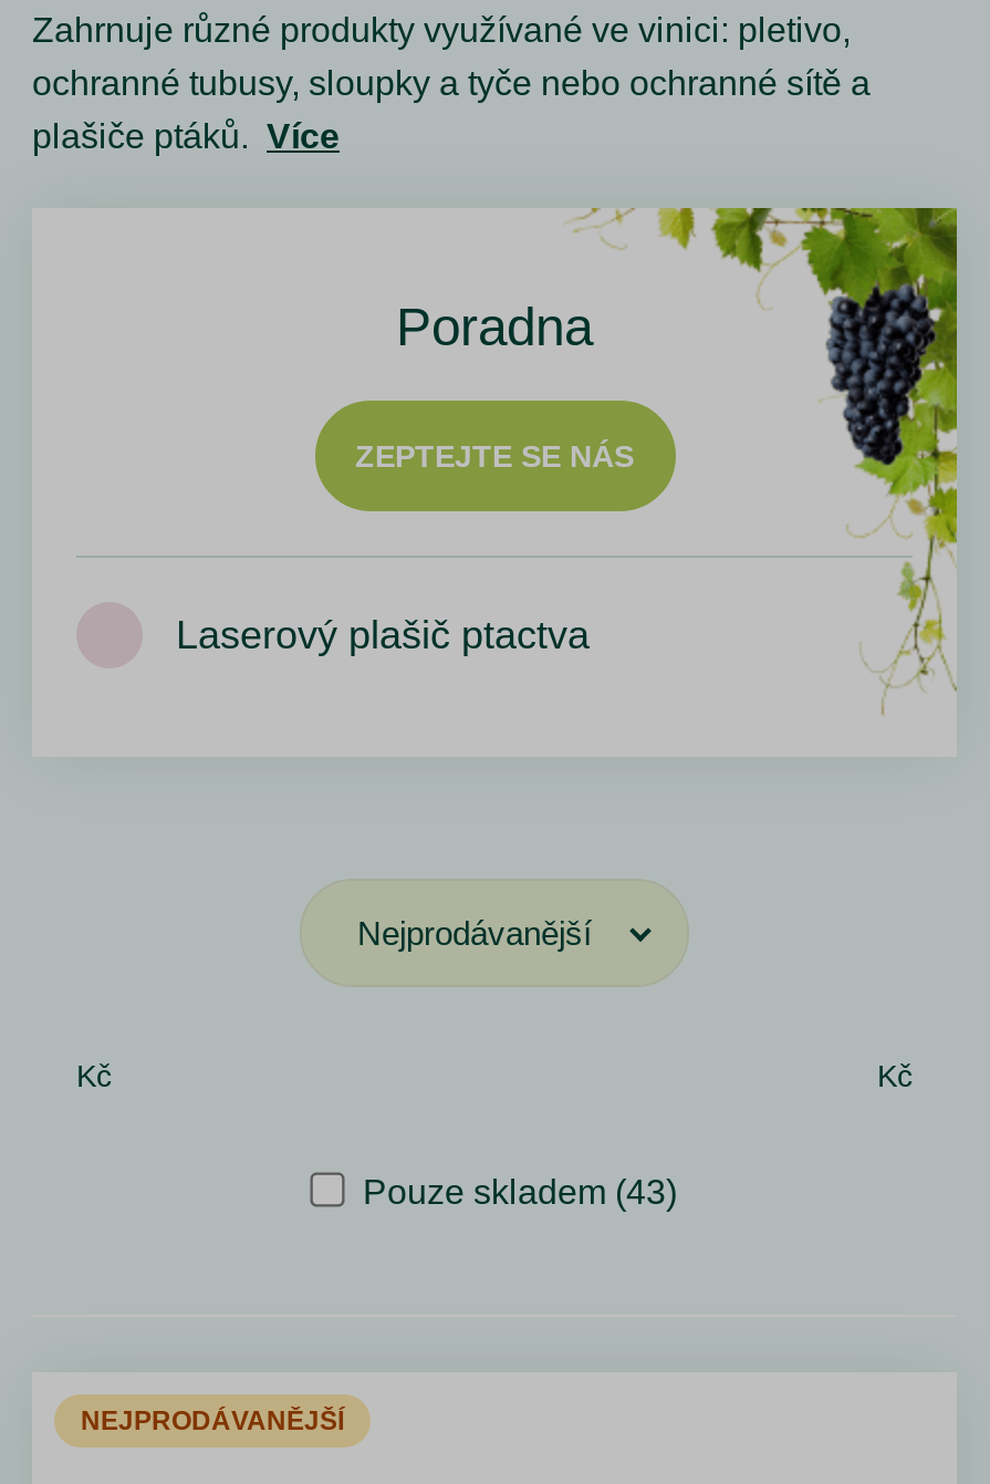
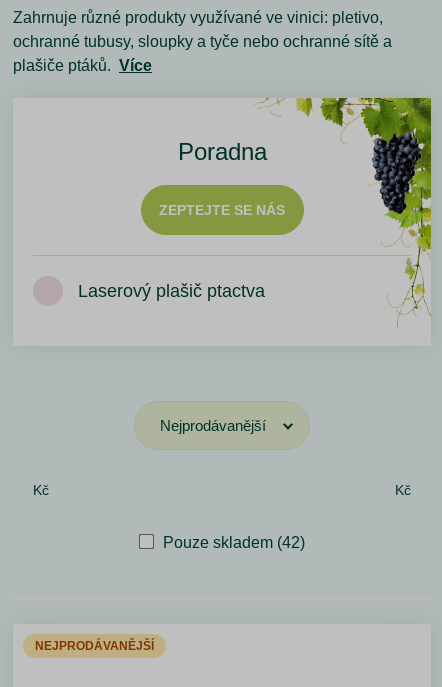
- Pouze skladem (43)
+ Pouze skladem (42)
